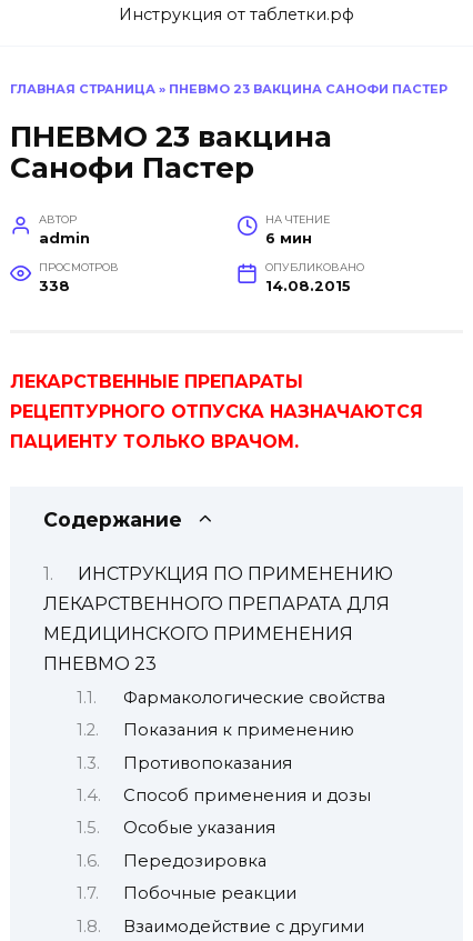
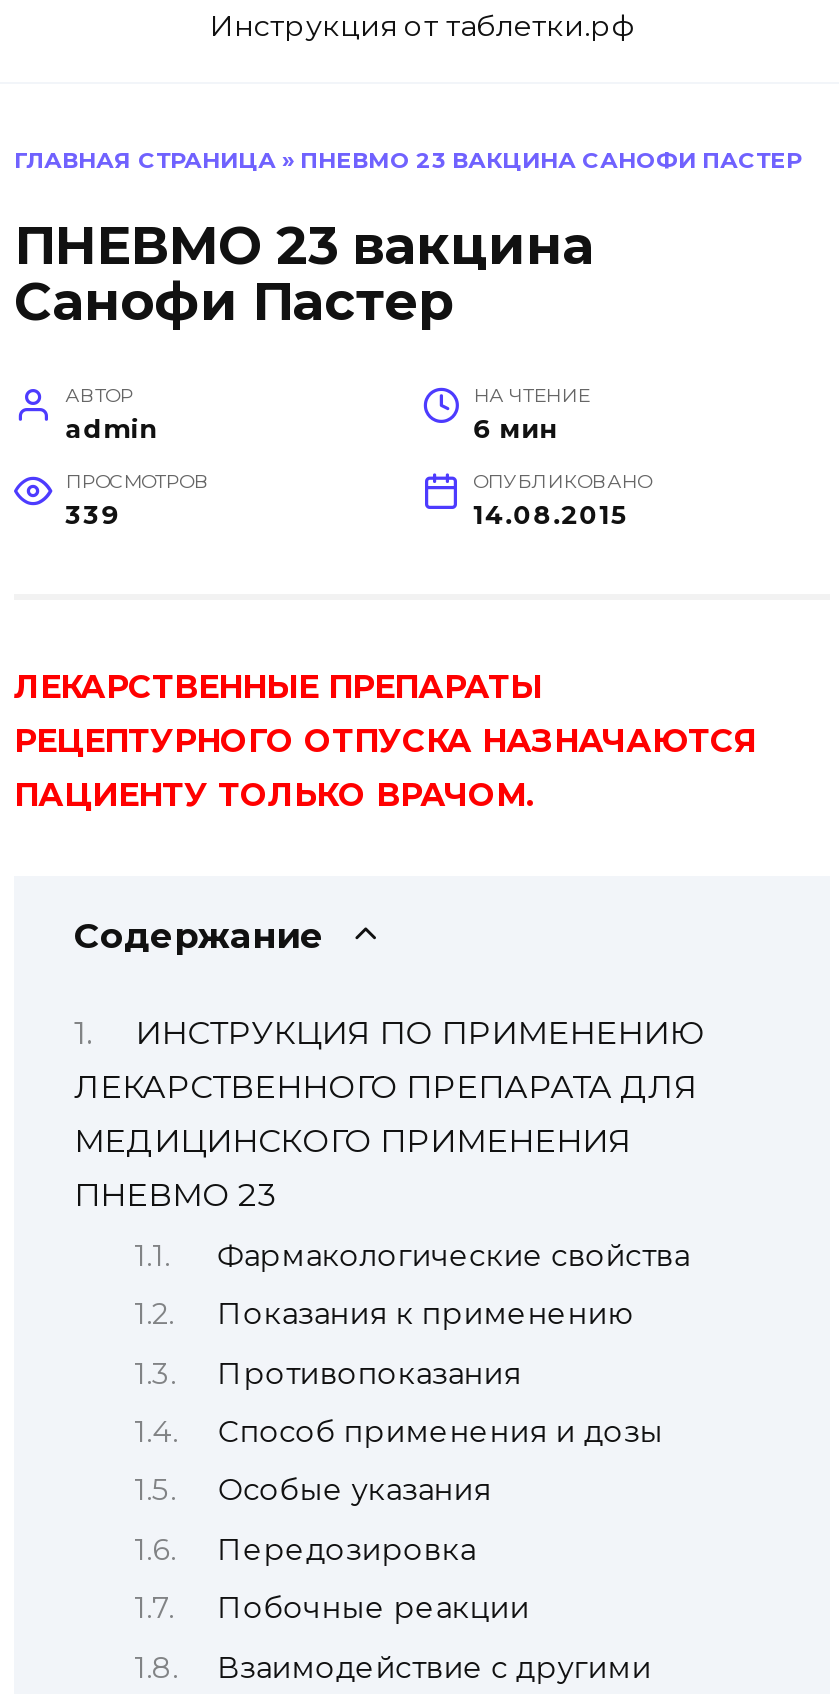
- 338
+ 339
